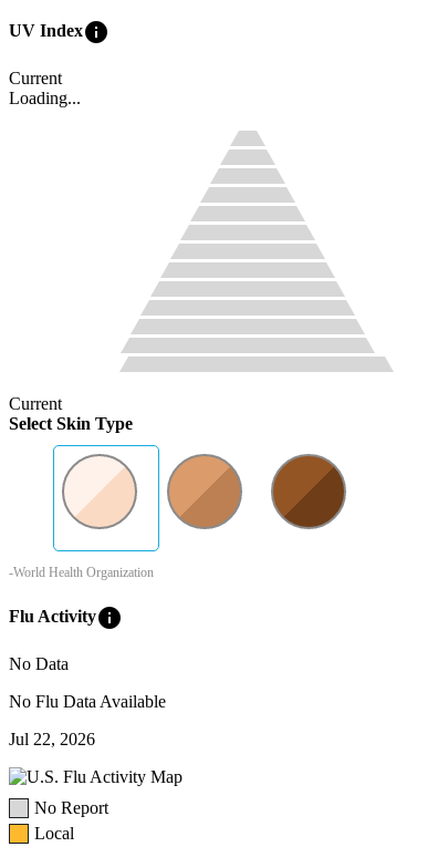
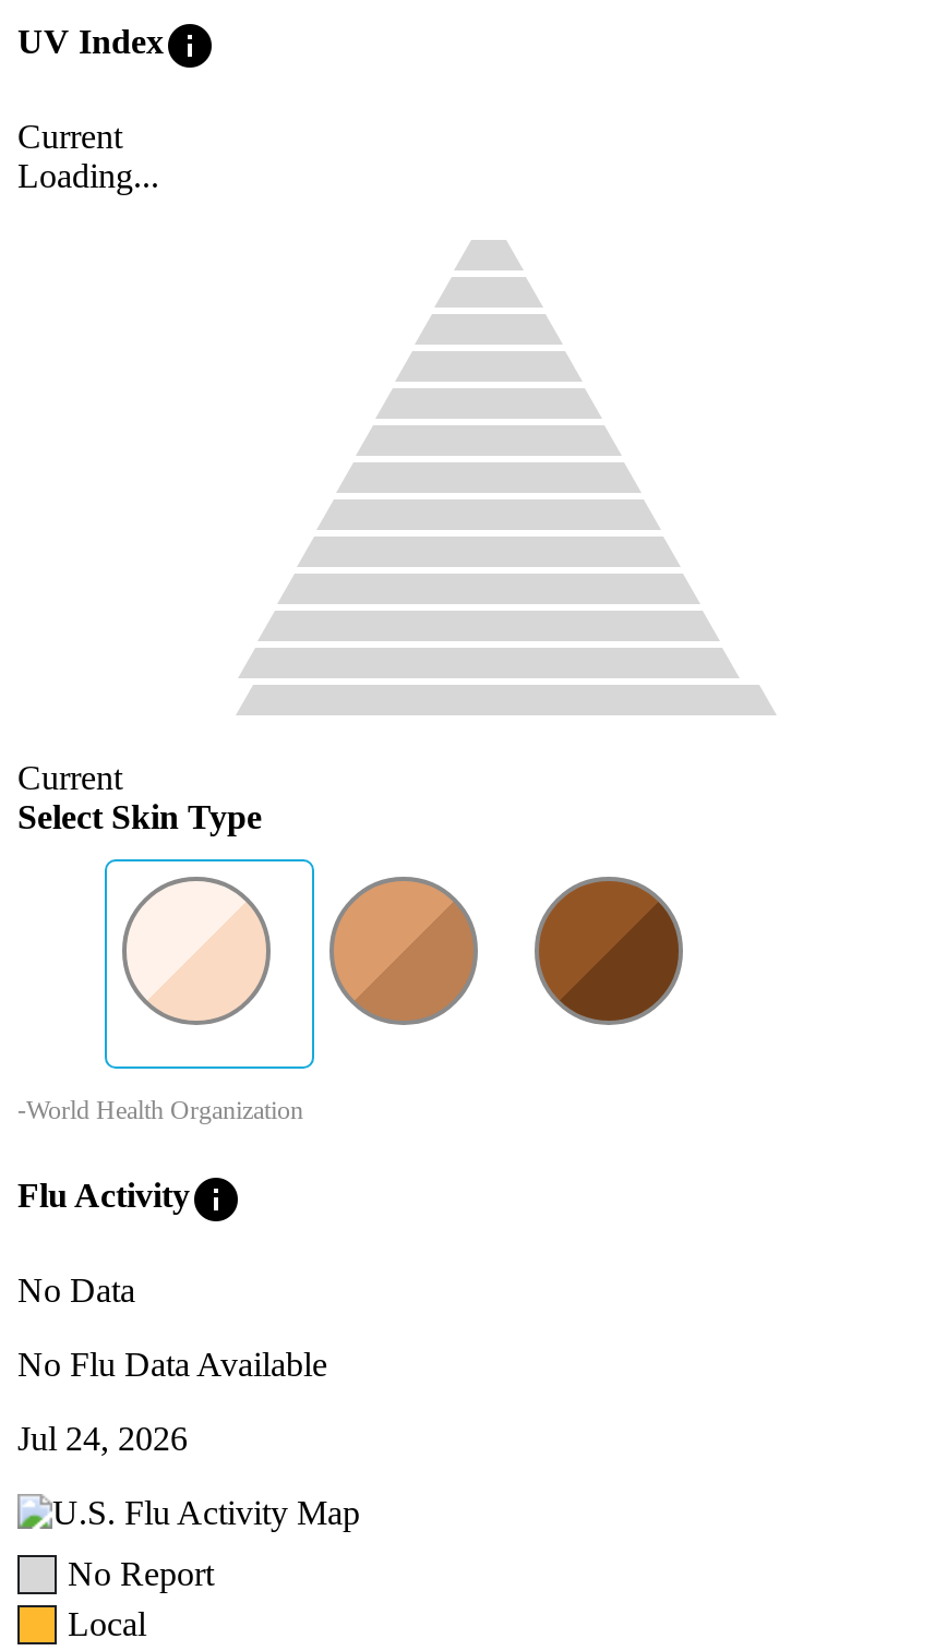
- Jul 22, 2026
+ Jul 24, 2026
